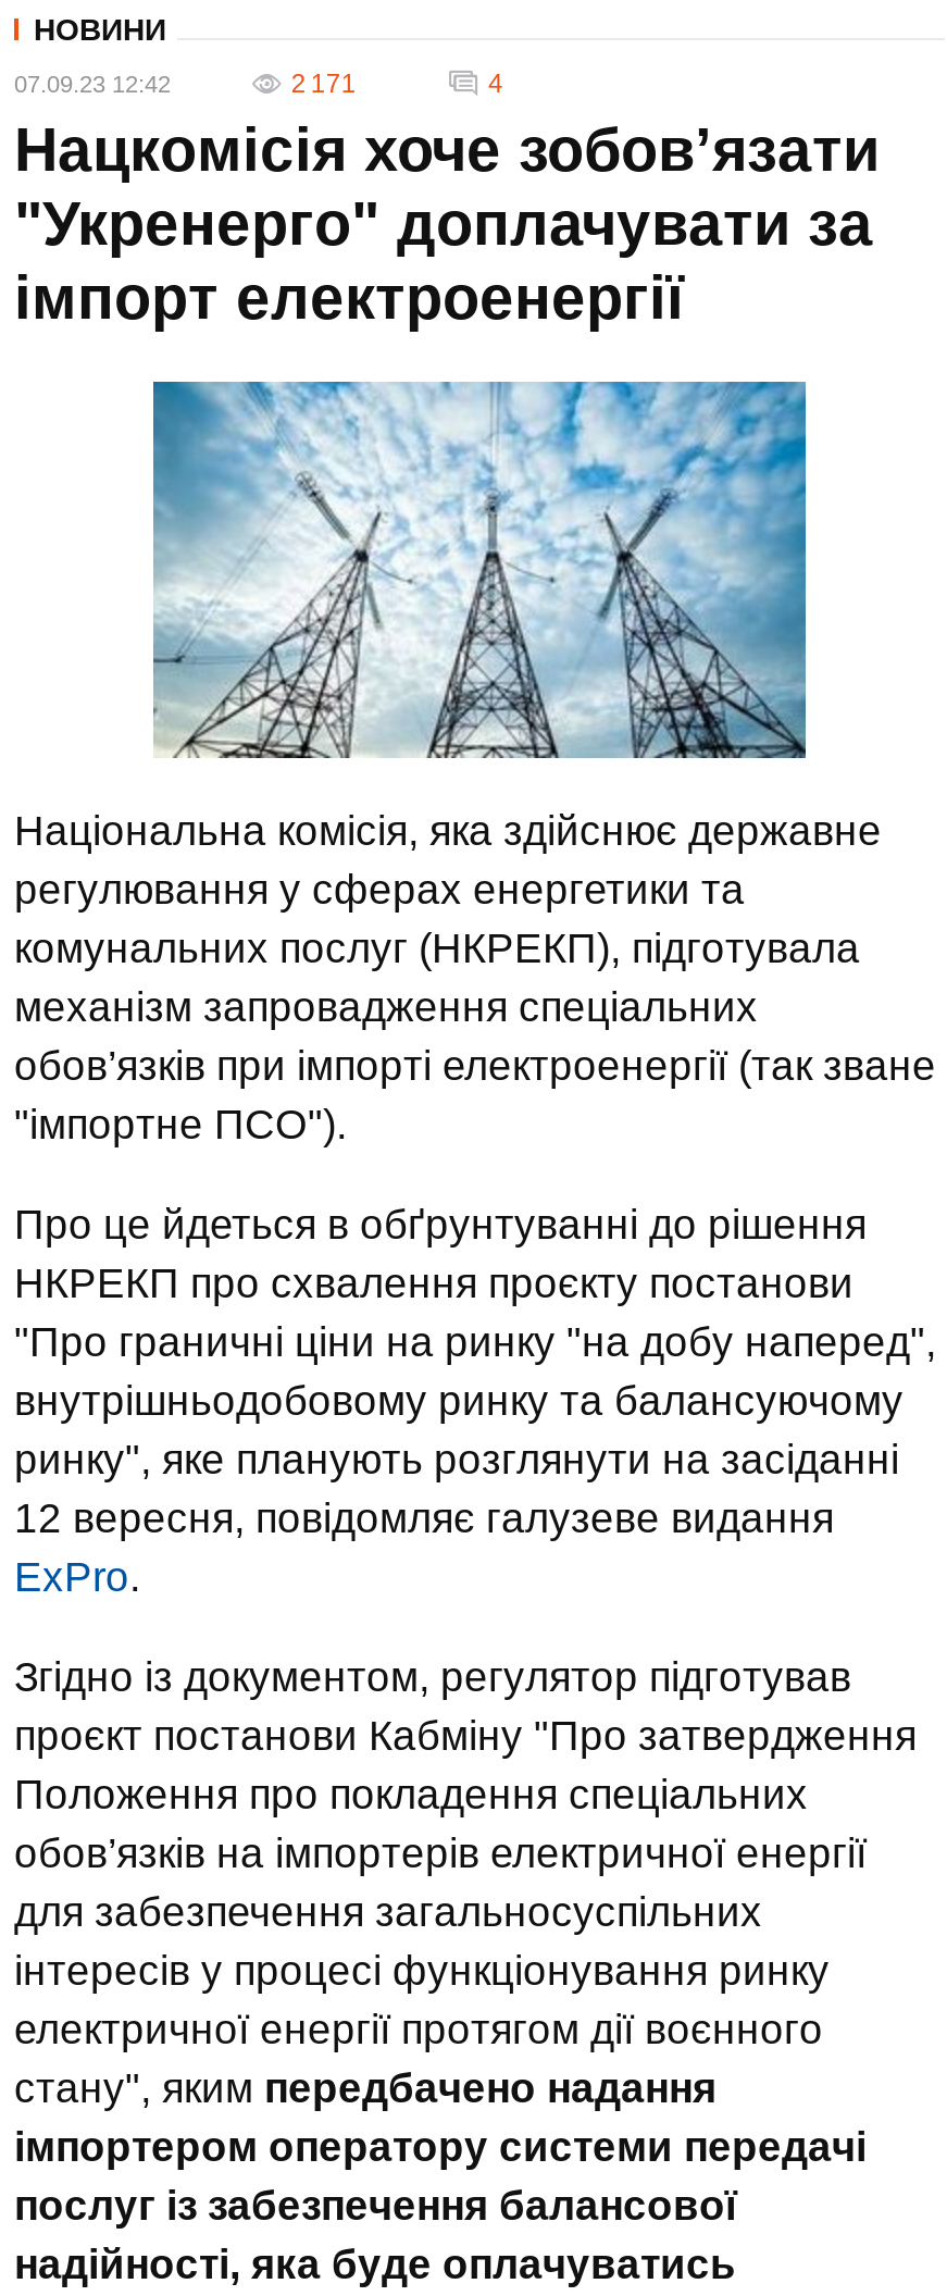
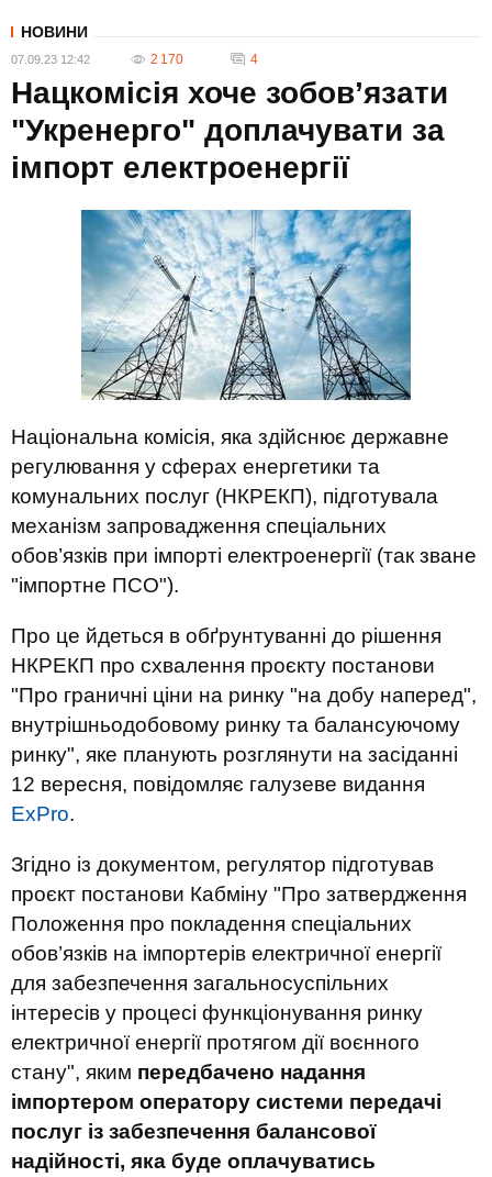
- 2 171
+ 2 170
